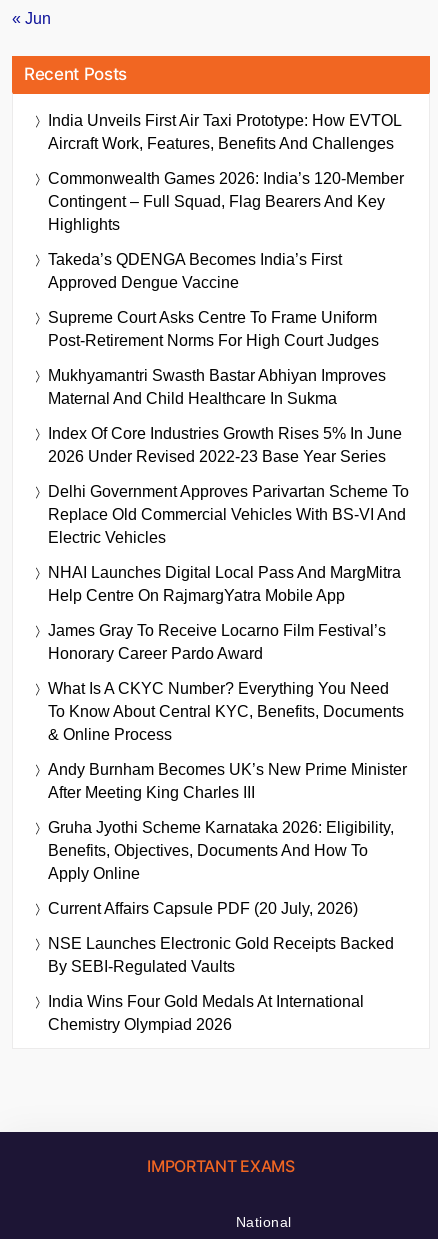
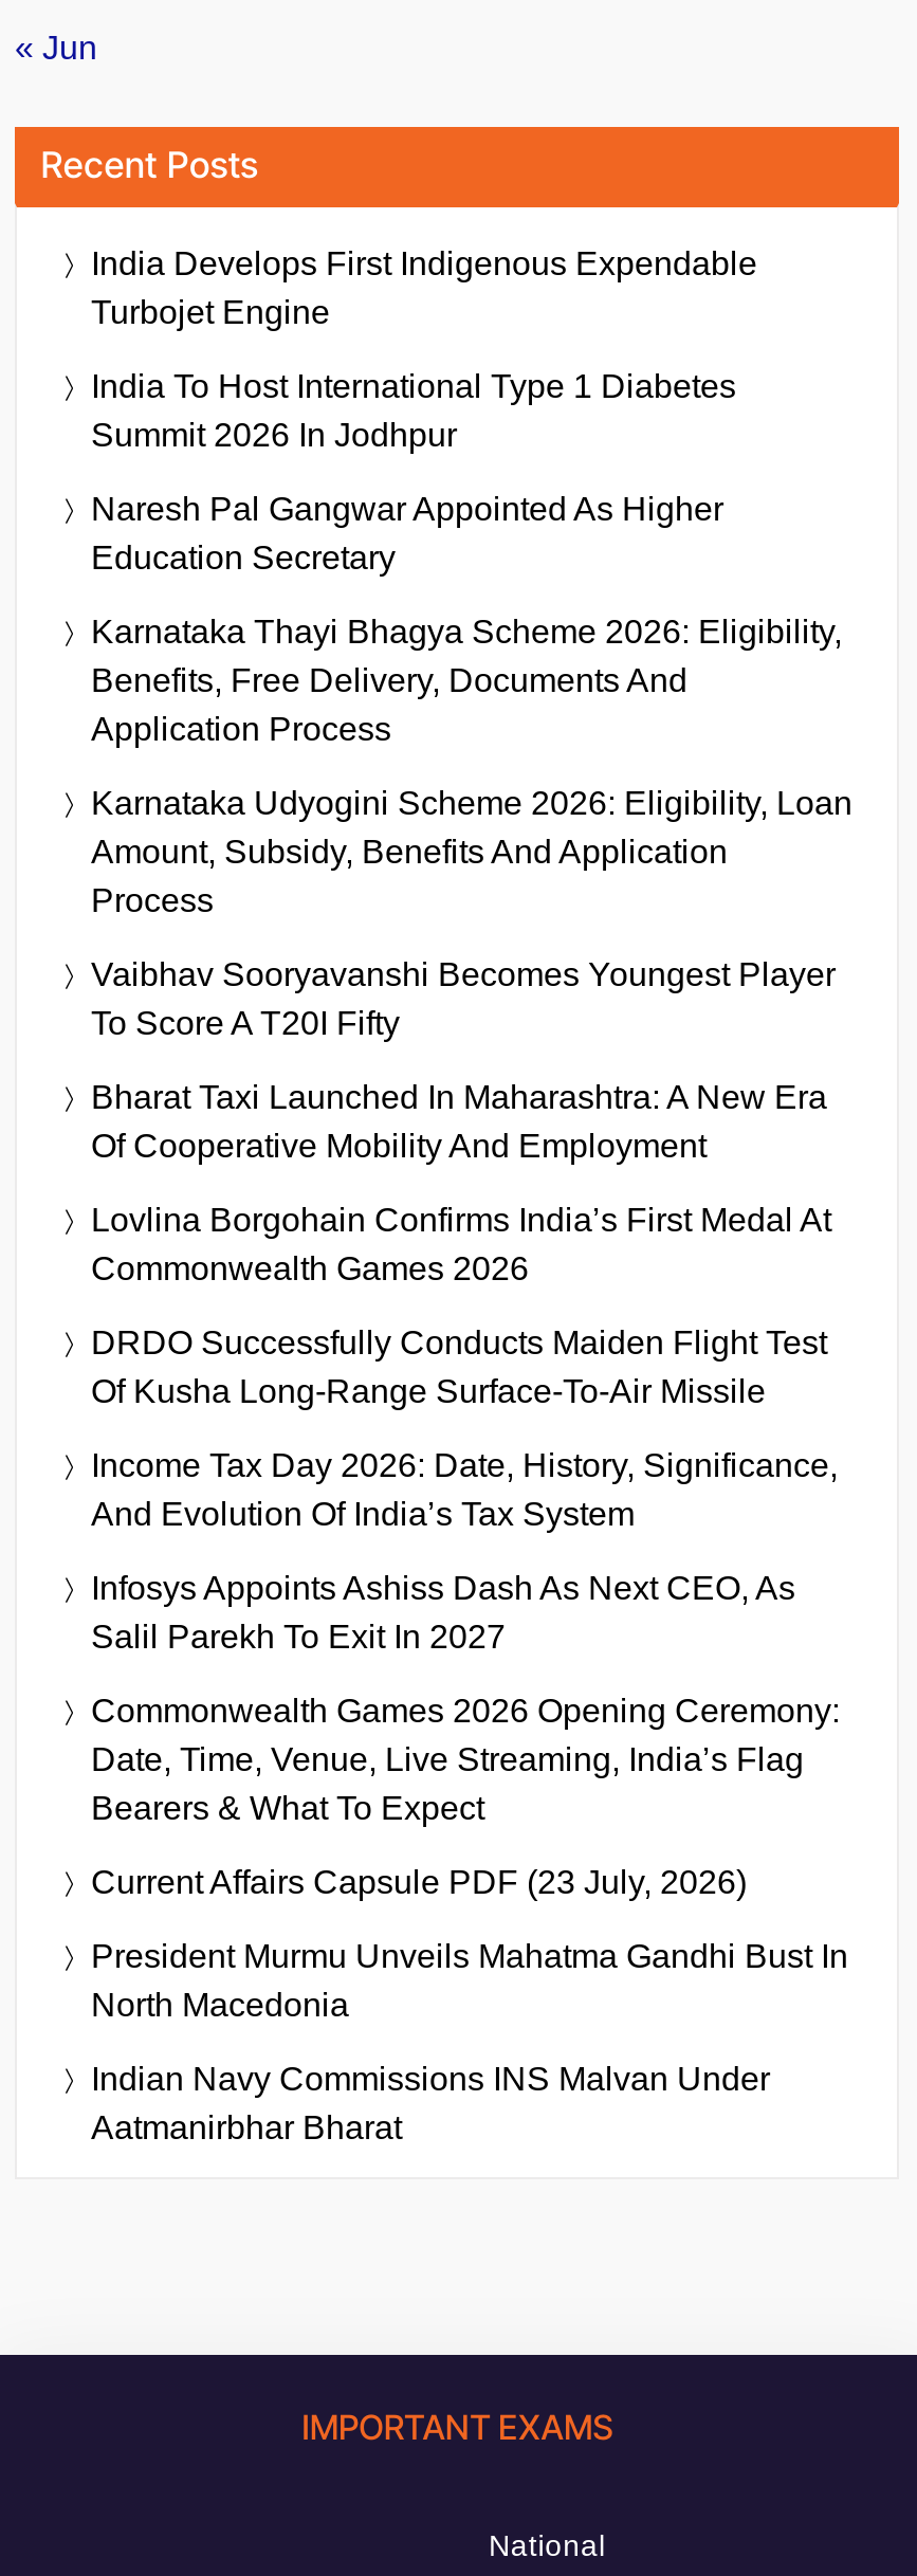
- India Unveils First Air Taxi Prototype: How EVTOL
- Aircraft Work, Features, Benefits And Challenges
+ India Develops First Indigenous Expendable
+ Turbojet Engine

- Commonwealth Games 2026: India’s 120-Member
- Contingent – Full Squad, Flag Bearers And Key
- Highlights
+ India To Host International Type 1 Diabetes
+ Summit 2026 In Jodhpur

- Takeda’s QDENGA Becomes India’s First
- Approved Dengue Vaccine
+ Naresh Pal Gangwar Appointed As Higher
+ Education Secretary

- Supreme Court Asks Centre To Frame Uniform
- Post-Retirement Norms For High Court Judges
+ Karnataka Thayi Bhagya Scheme 2026: Eligibility,
+ Benefits, Free Delivery, Documents And
+ Application Process

- Mukhyamantri Swasth Bastar Abhiyan Improves
- Maternal And Child Healthcare In Sukma
+ Karnataka Udyogini Scheme 2026: Eligibility, Loan
+ Amount, Subsidy, Benefits And Application
+ Process

- Index Of Core Industries Growth Rises 5% In June
- 2026 Under Revised 2022-23 Base Year Series
+ Vaibhav Sooryavanshi Becomes Youngest Player
+ To Score A T20I Fifty

- Delhi Government Approves Parivartan Scheme To
- Replace Old Commercial Vehicles With BS-VI And
- Electric Vehicles
+ Bharat Taxi Launched In Maharashtra: A New Era
+ Of Cooperative Mobility And Employment

- NHAI Launches Digital Local Pass And MargMitra
- Help Centre On RajmargYatra Mobile App
+ Lovlina Borgohain Confirms India’s First Medal At
+ Commonwealth Games 2026

- James Gray To Receive Locarno Film Festival’s
- Honorary Career Pardo Award
+ DRDO Successfully Conducts Maiden Flight Test
+ Of Kusha Long-Range Surface-To-Air Missile

- What Is A CKYC Number? Everything You Need
- To Know About Central KYC, Benefits, Documents
- & Online Process
+ Income Tax Day 2026: Date, History, Significance,
+ And Evolution Of India’s Tax System

- Andy Burnham Becomes UK’s New Prime Minister
- After Meeting King Charles III
+ Infosys Appoints Ashiss Dash As Next CEO, As
+ Salil Parekh To Exit In 2027

- Gruha Jyothi Scheme Karnataka 2026: Eligibility,
- Benefits, Objectives, Documents And How To
- Apply Online
+ Commonwealth Games 2026 Opening Ceremony:
+ Date, Time, Venue, Live Streaming, India’s Flag
+ Bearers & What To Expect

- Current Affairs Capsule PDF (20 July, 2026)
+ Current Affairs Capsule PDF (23 July, 2026)

- NSE Launches Electronic Gold Receipts Backed
- By SEBI-Regulated Vaults
+ President Murmu Unveils Mahatma Gandhi Bust In
+ North Macedonia

- India Wins Four Gold Medals At International
- Chemistry Olympiad 2026
+ Indian Navy Commissions INS Malvan Under
+ Aatmanirbhar Bharat
